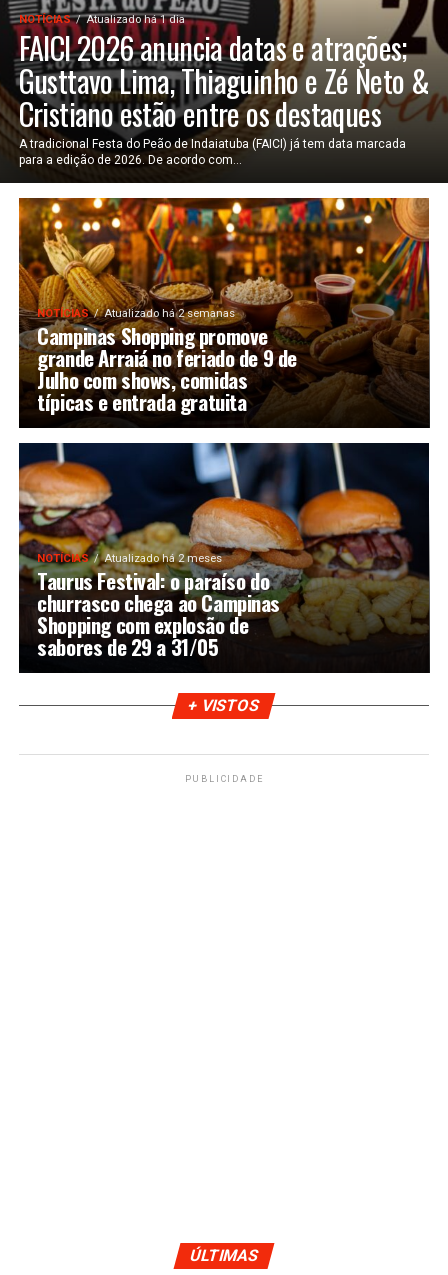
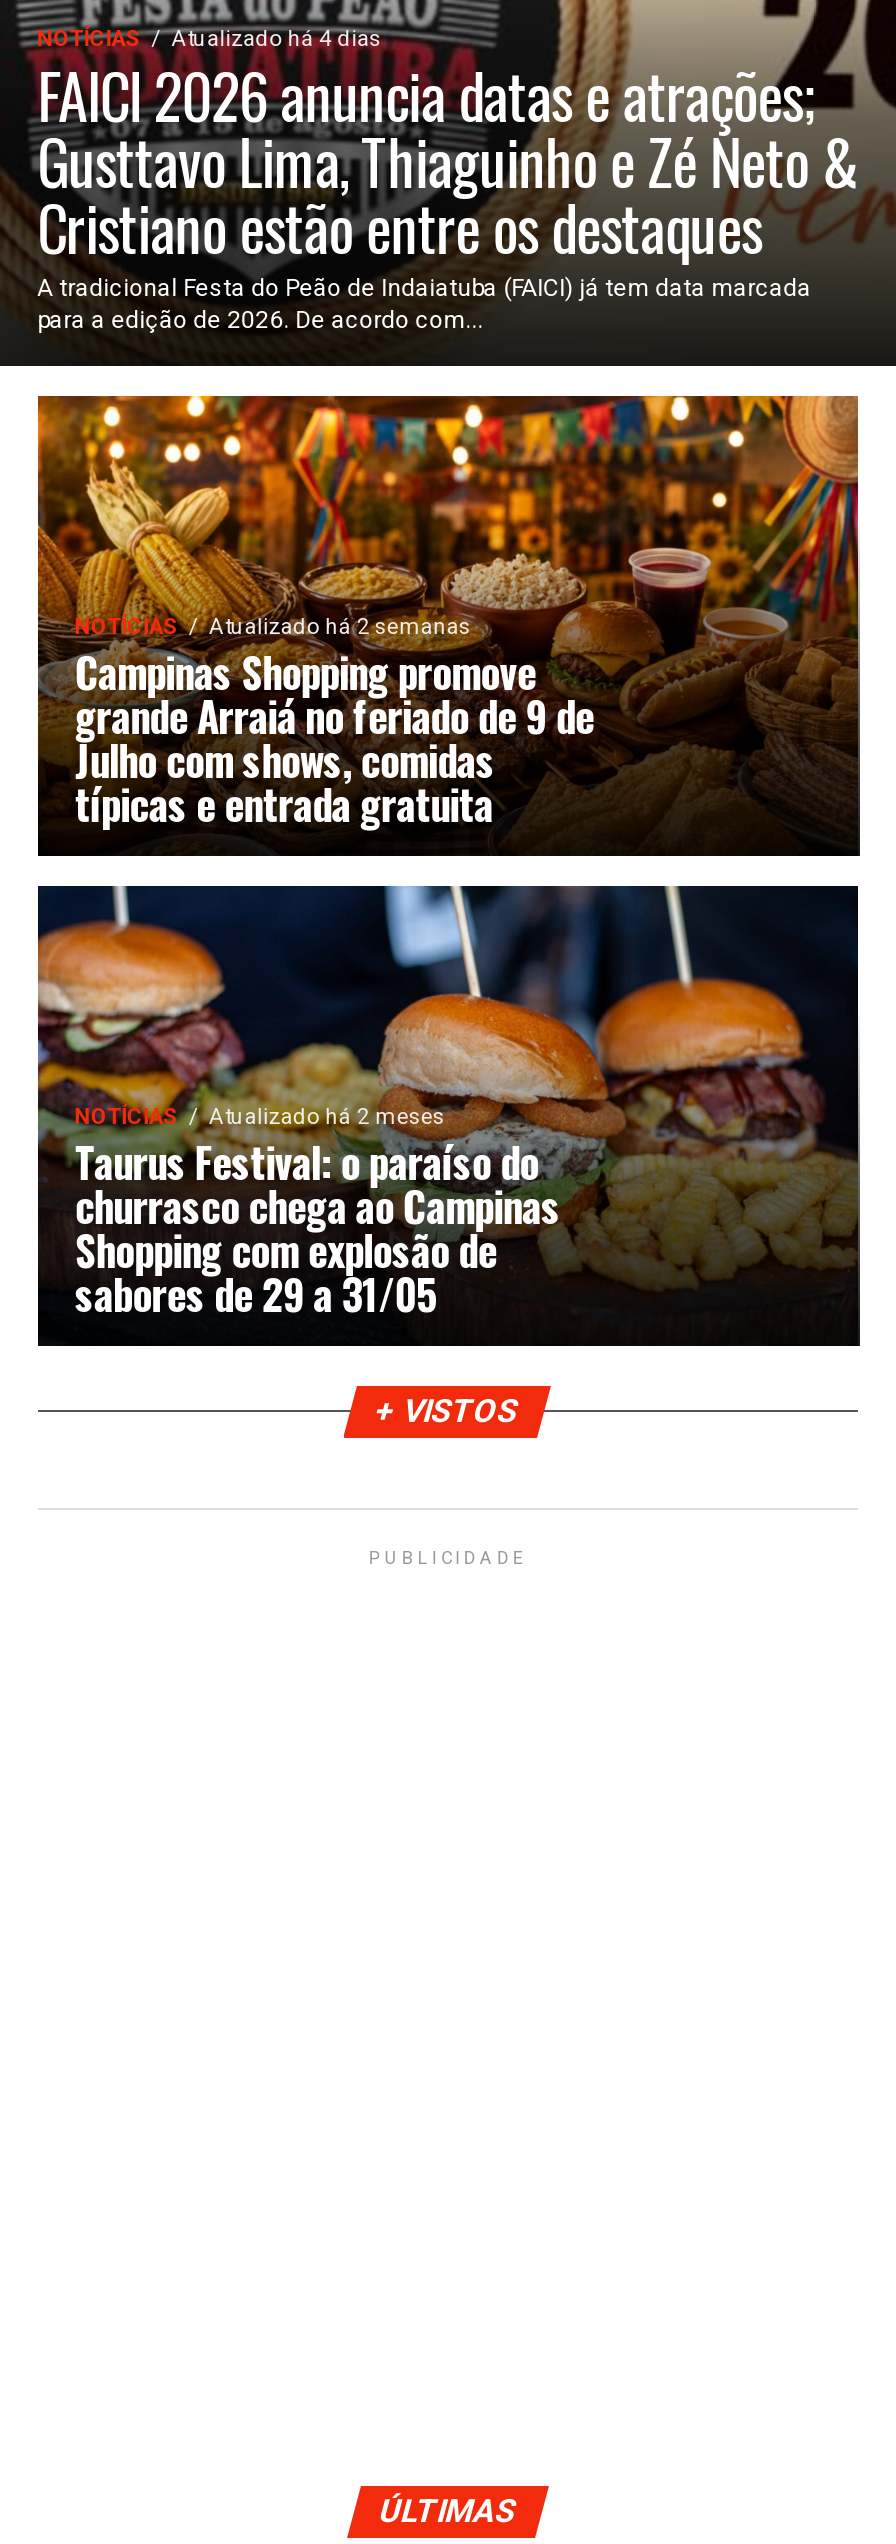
- Atualizado há 1 dia
+ Atualizado há 4 dias
